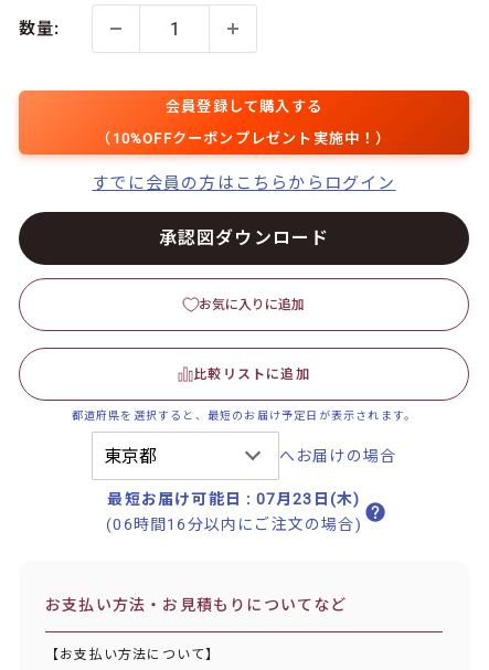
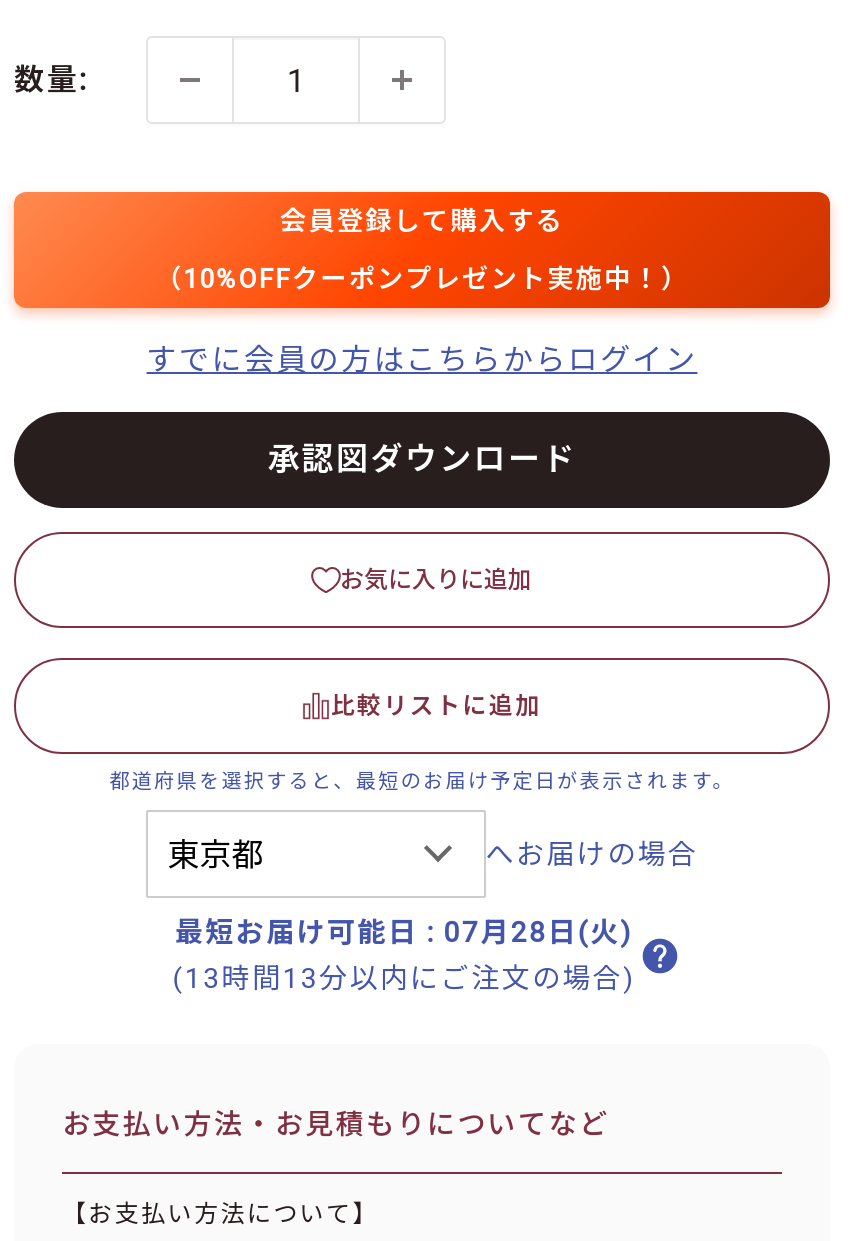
- 最短お届け可能日: 07月23日(木)
+ 最短お届け可能日: 07月28日(火)

- (06時間16分以内にご注文の場合)
+ (13時間13分以内にご注文の場合)
